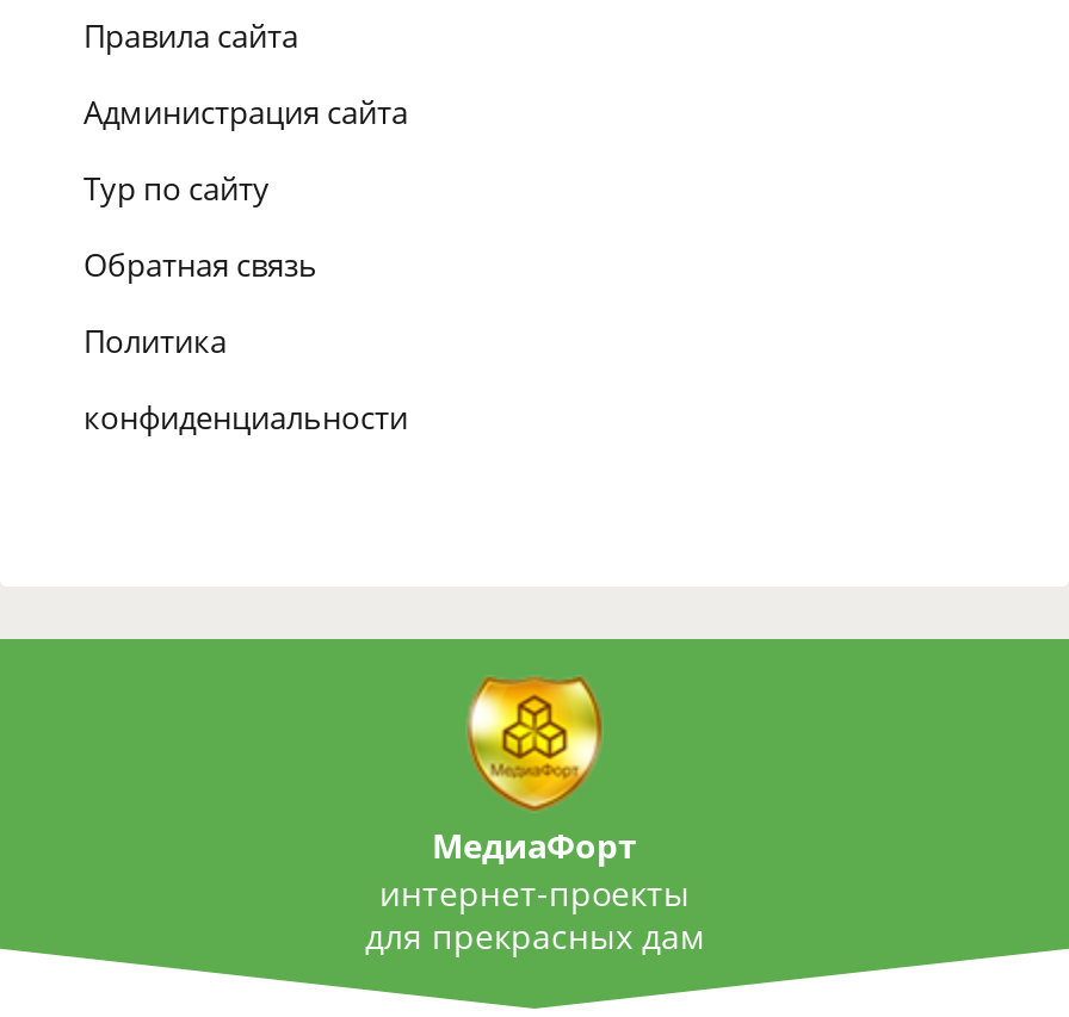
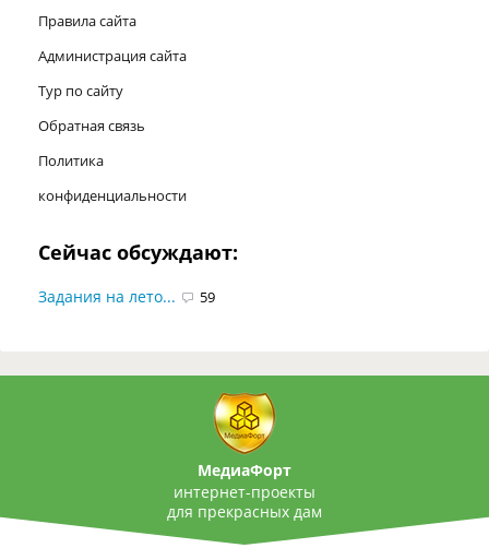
+ Сейчас обсуждают:
+ Задания на лето...
+ 59
